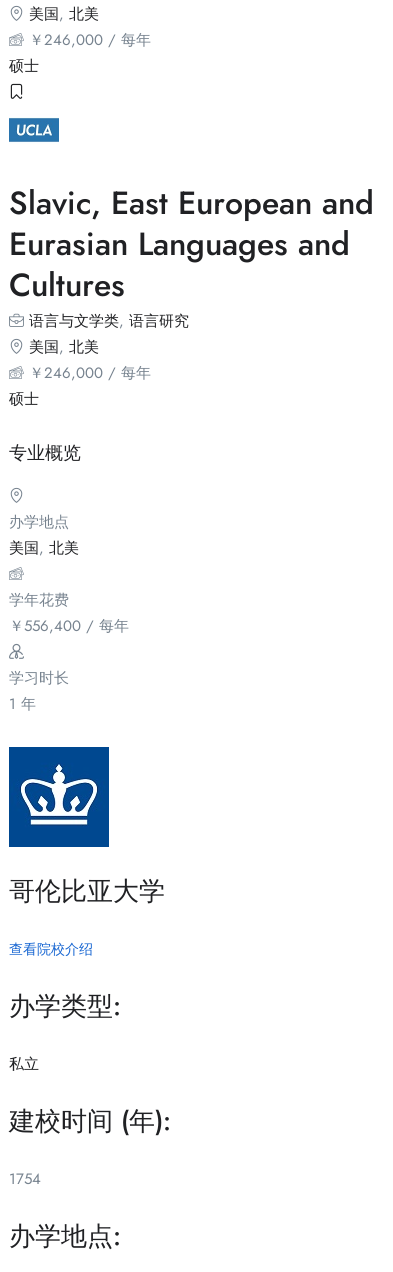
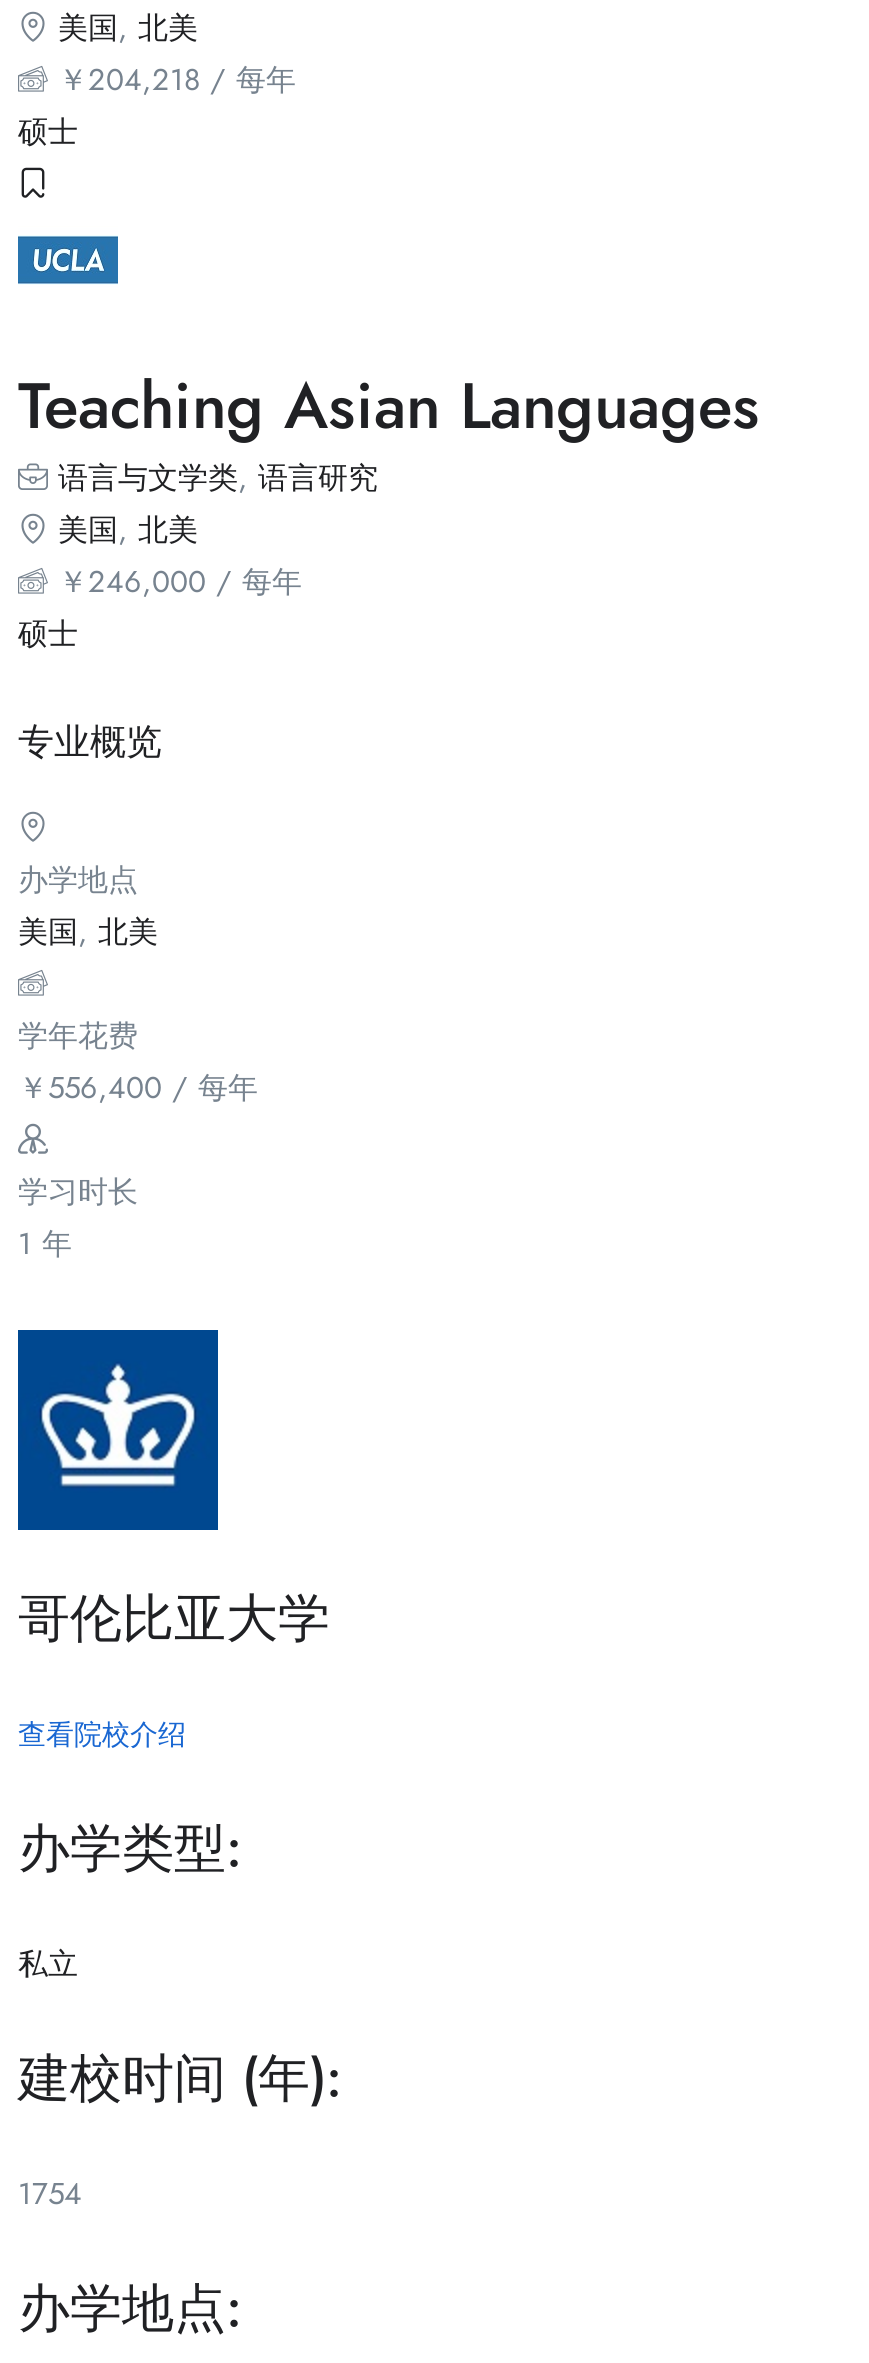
- ￥246,000 / 每年
+ ￥204,218 / 每年

- Slavic, East European and
- Eurasian Languages and
- Cultures
+ Teaching Asian Languages
